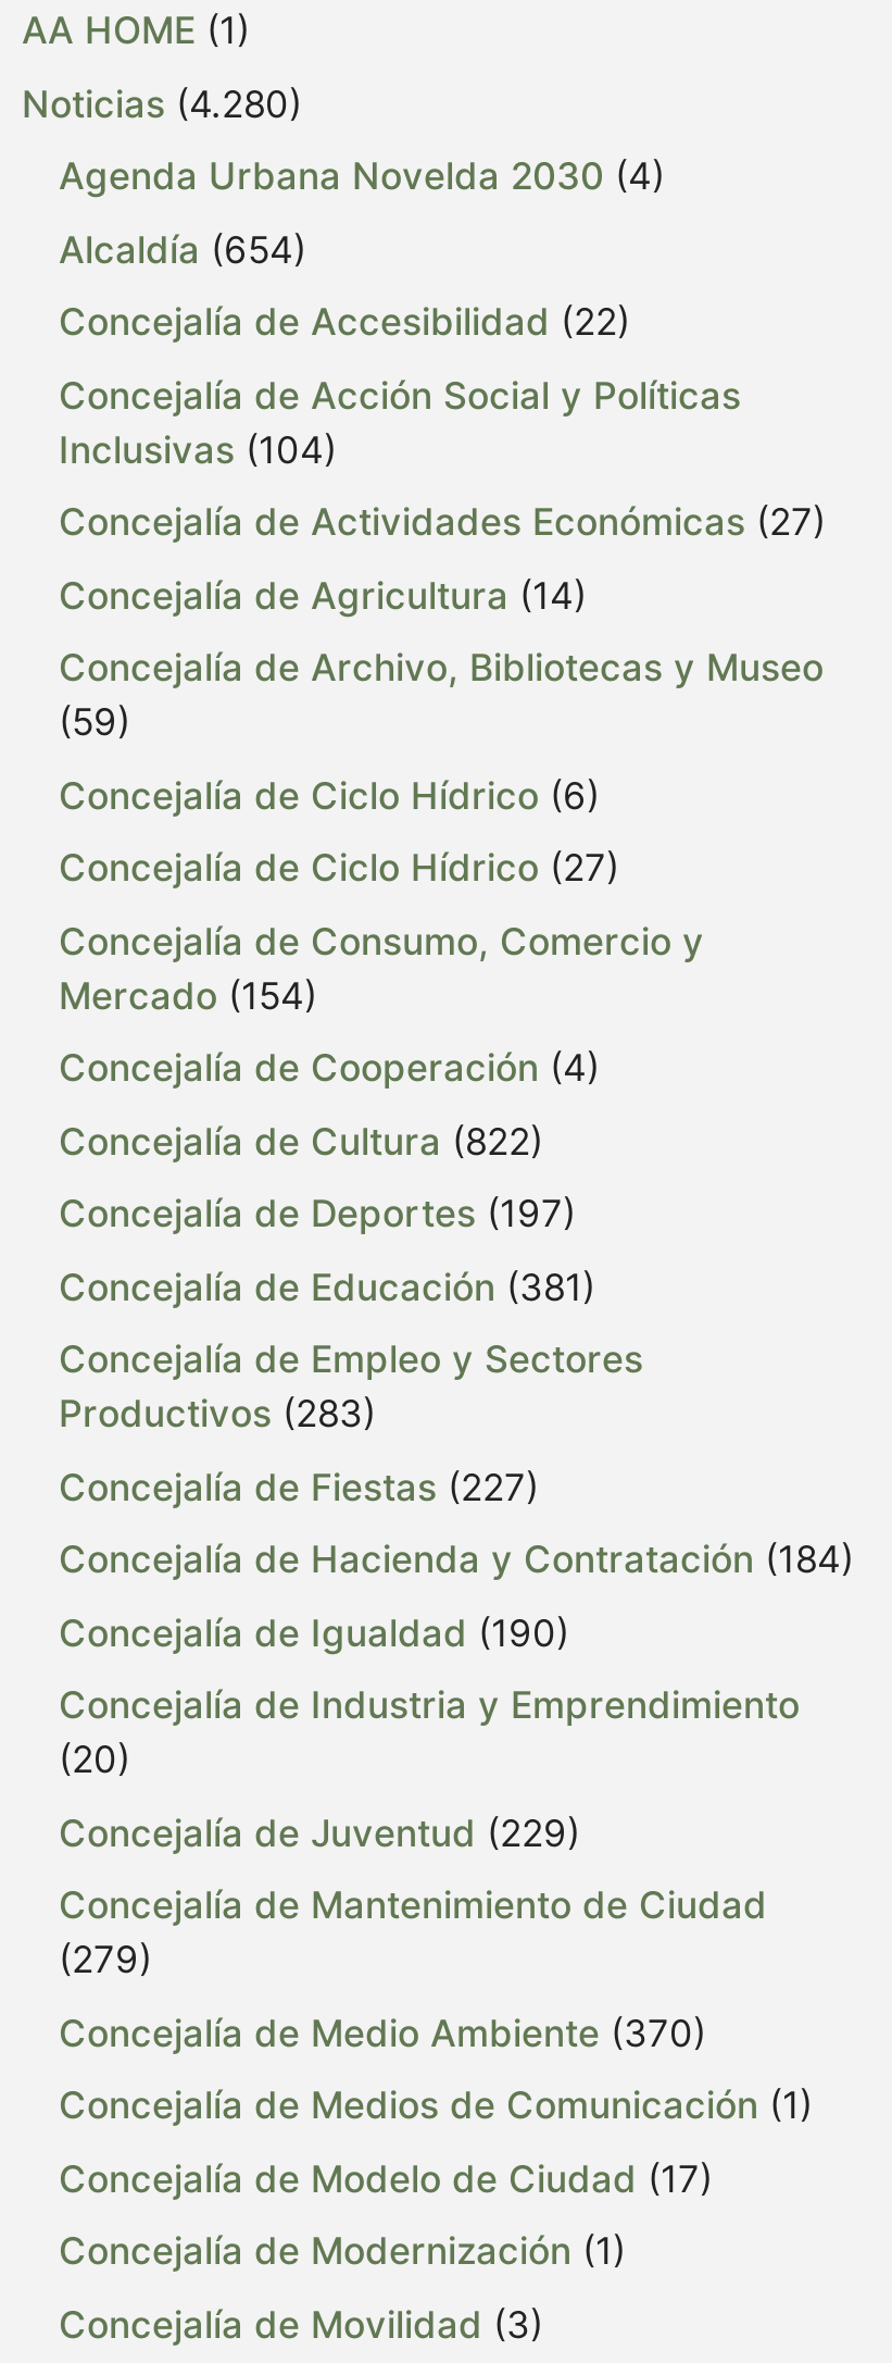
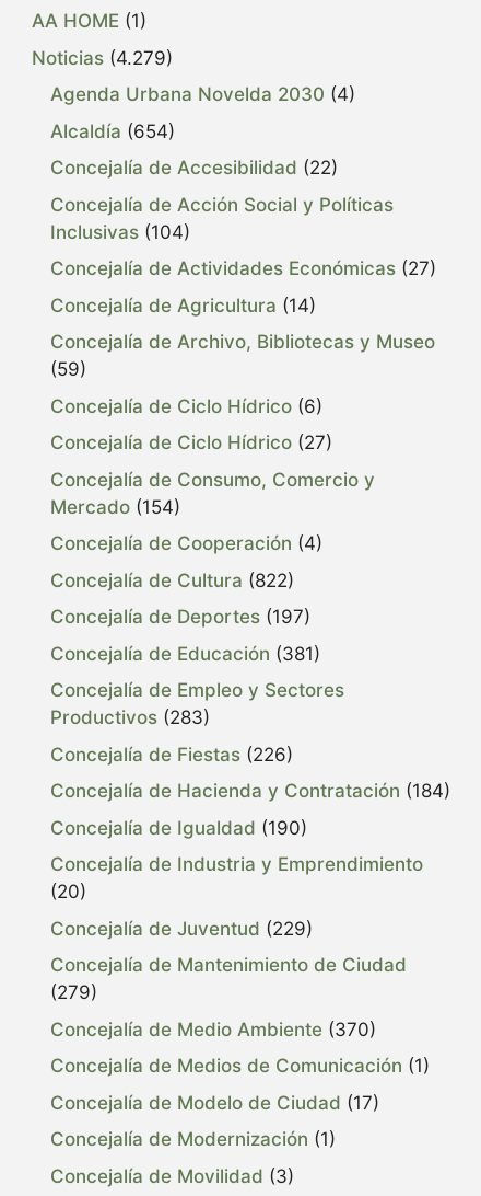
- Noticias (4.280)
+ Noticias (4.279)

- Concejalía de Fiestas (227)
+ Concejalía de Fiestas (226)
